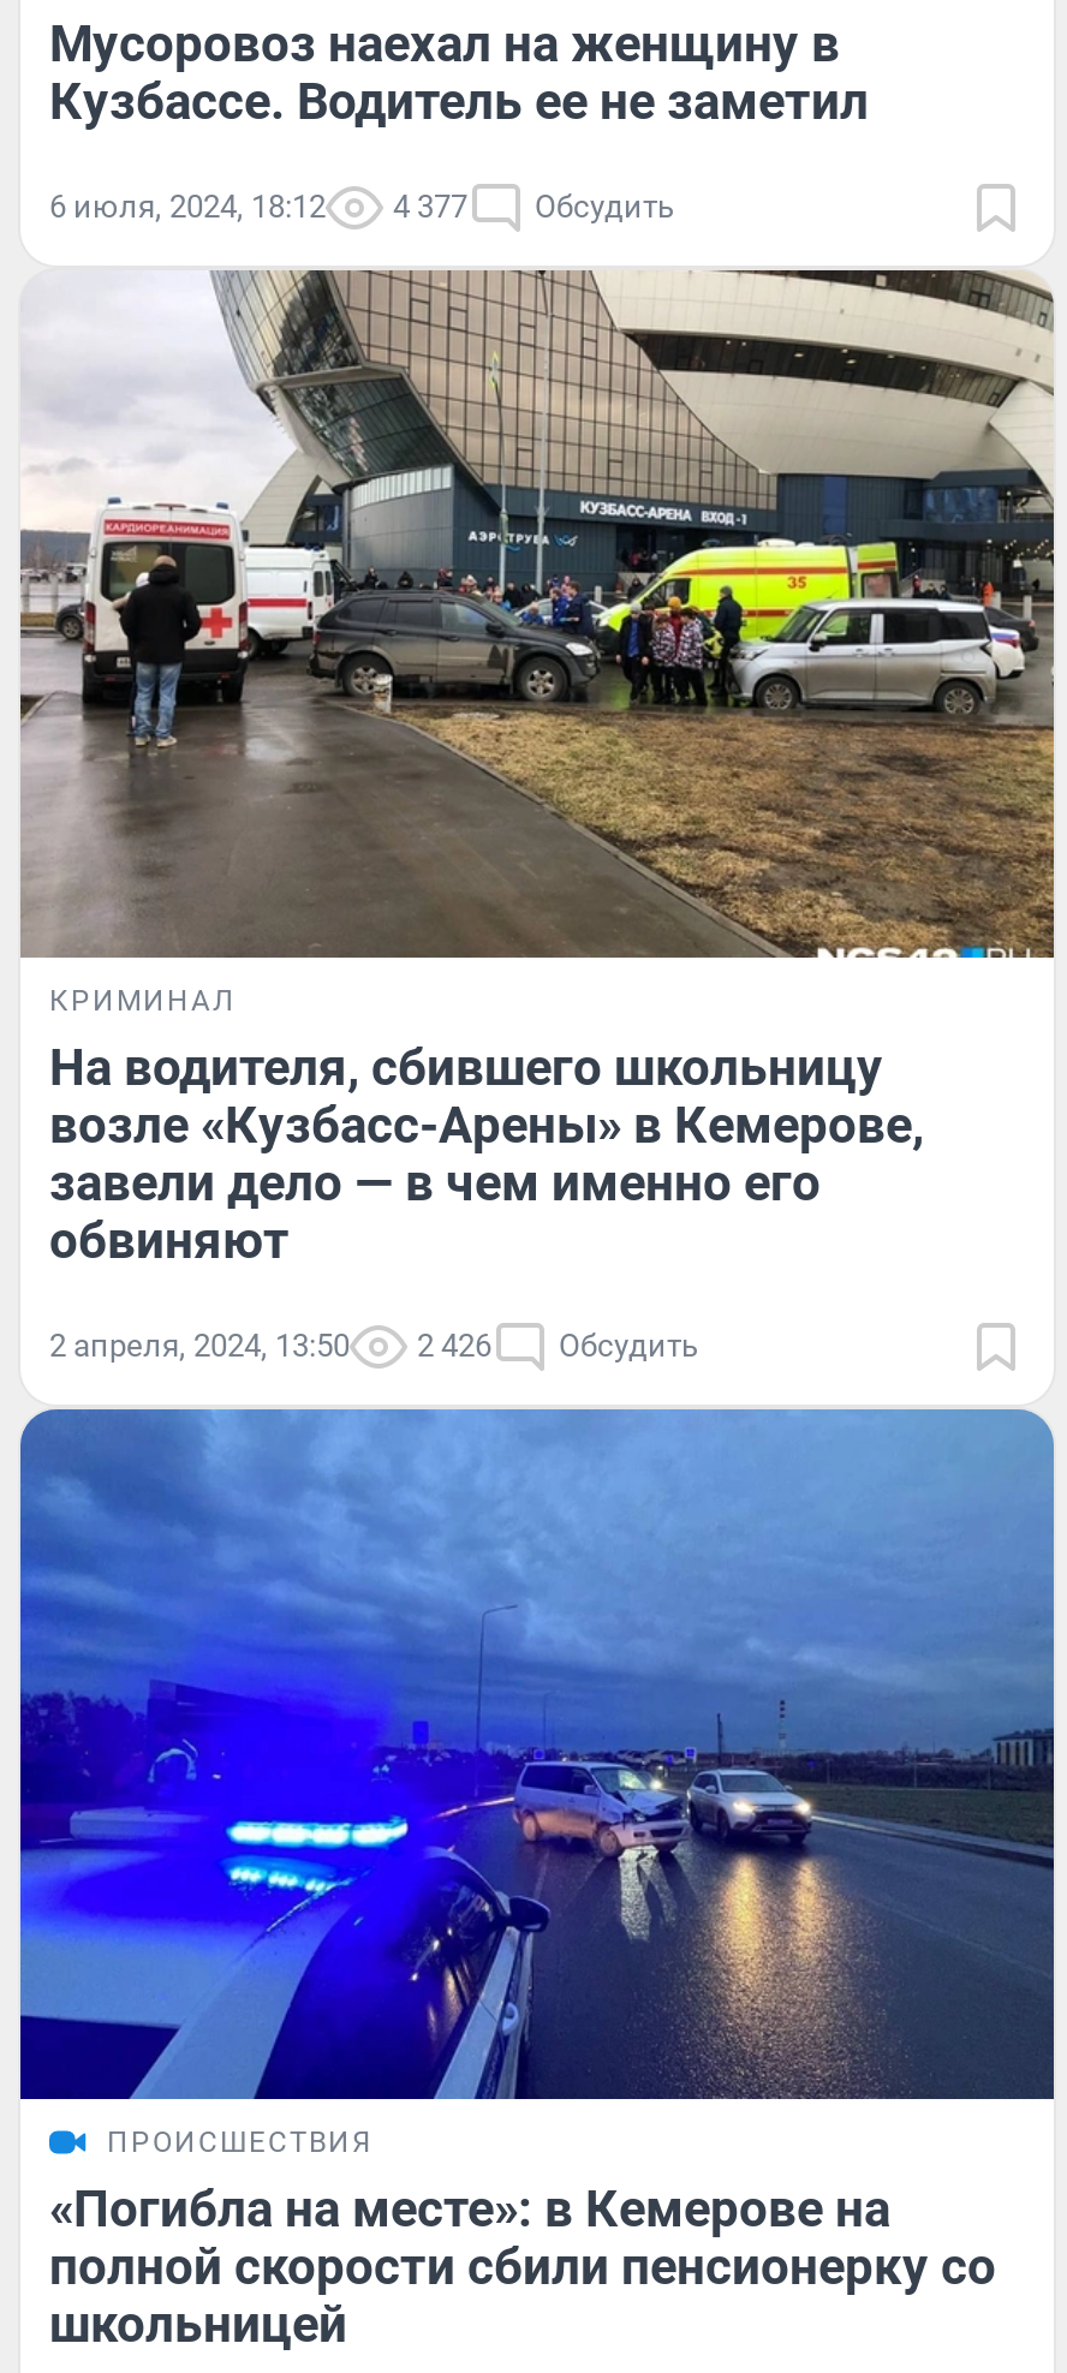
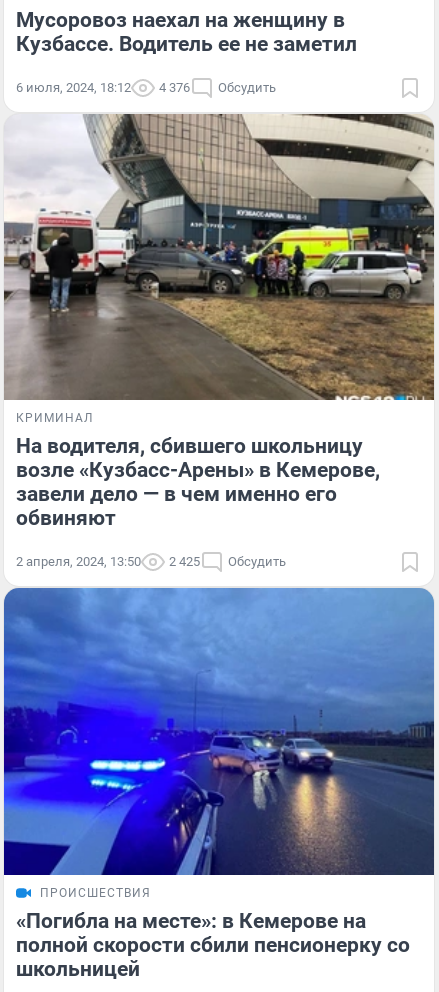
- 4 377
+ 4 376

- 2 апреля, 2024, 13:50 2 426 Обсудить
+ 2 апреля, 2024, 13:50 2 425 Обсудить
